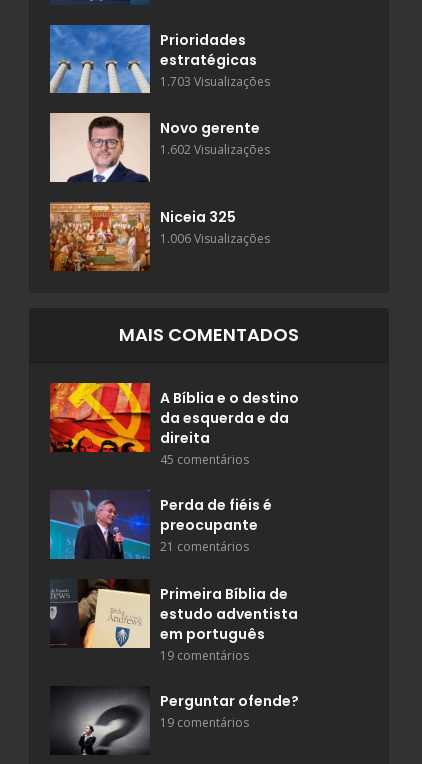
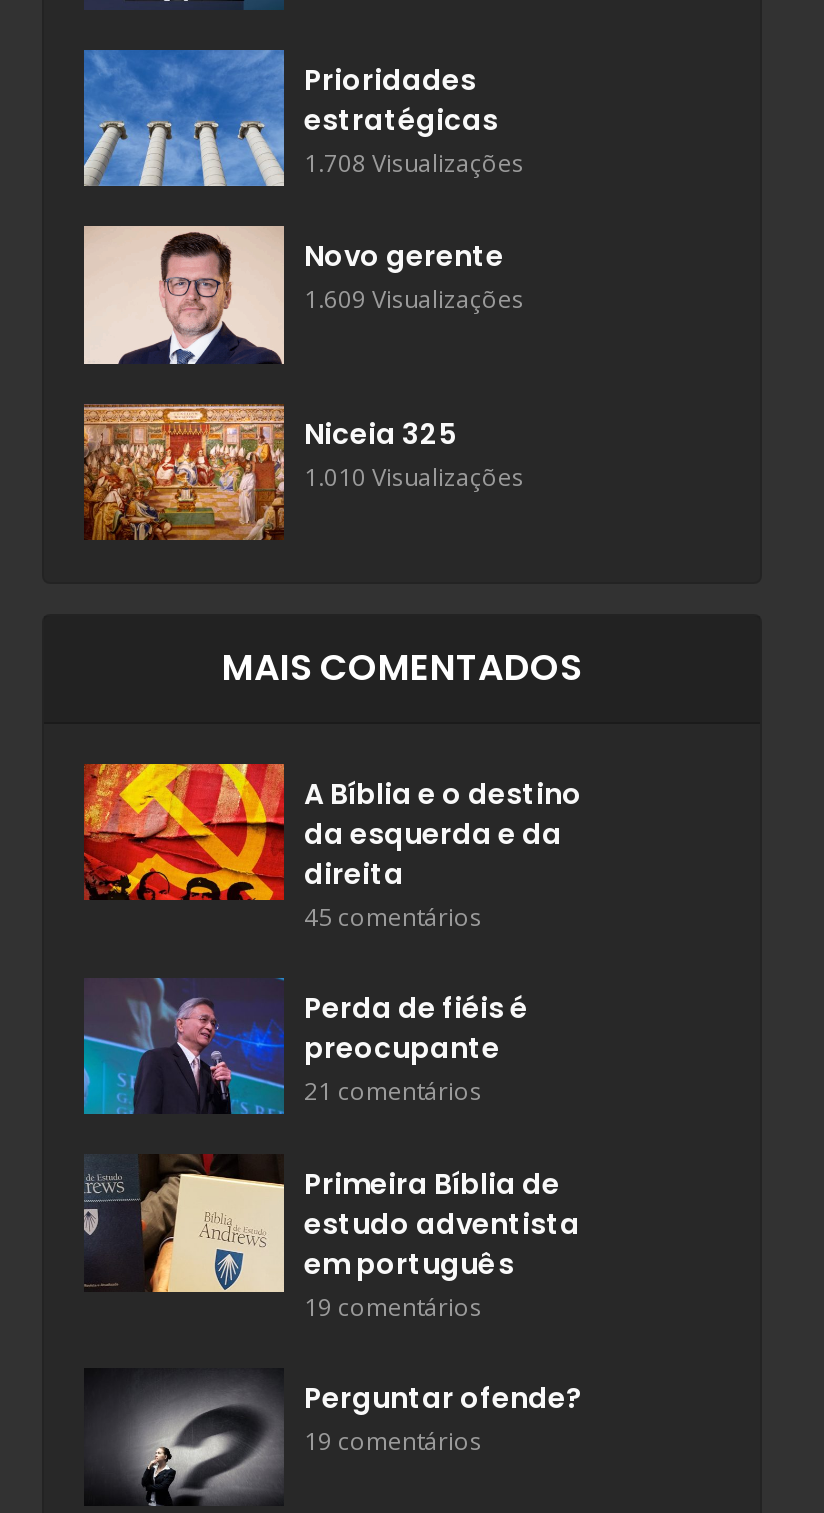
- 1.703 Visualizações
+ 1.708 Visualizações

- 1.602 Visualizações
+ 1.609 Visualizações

- 1.006 Visualizações
+ 1.010 Visualizações
